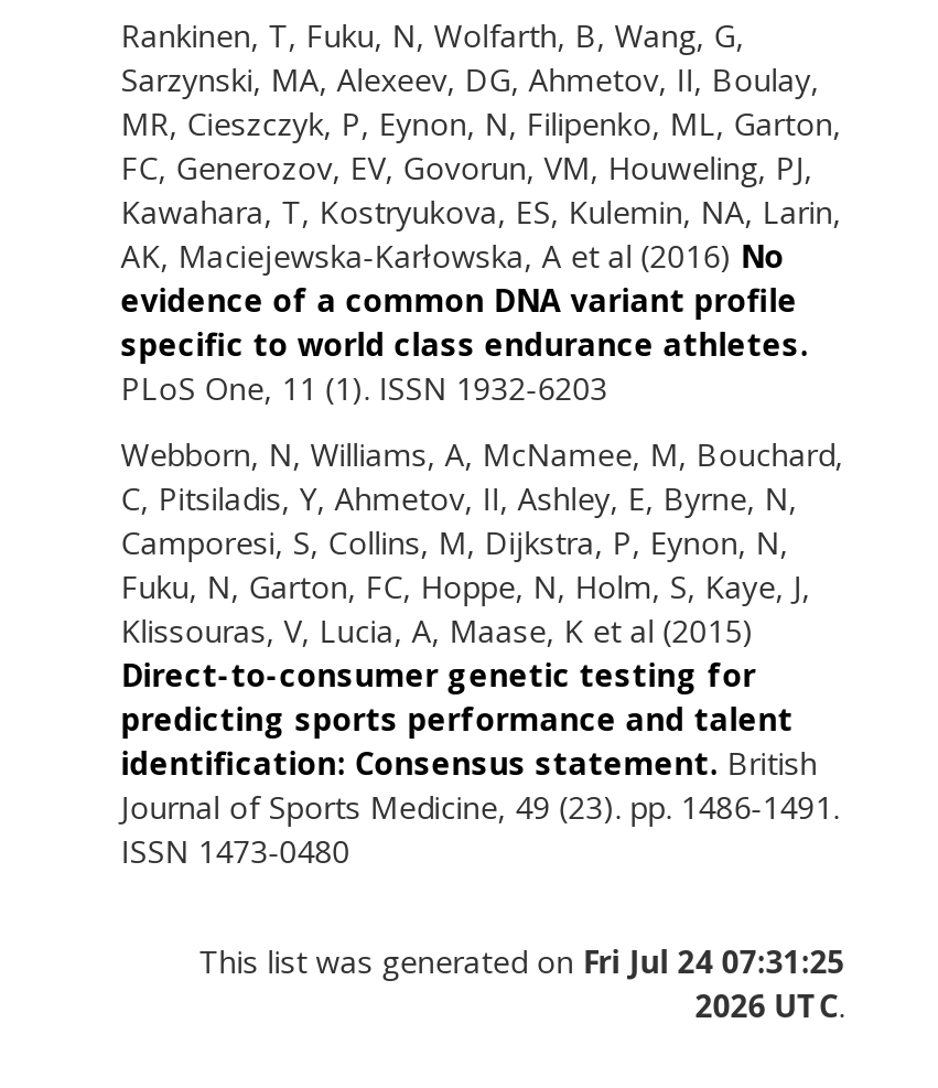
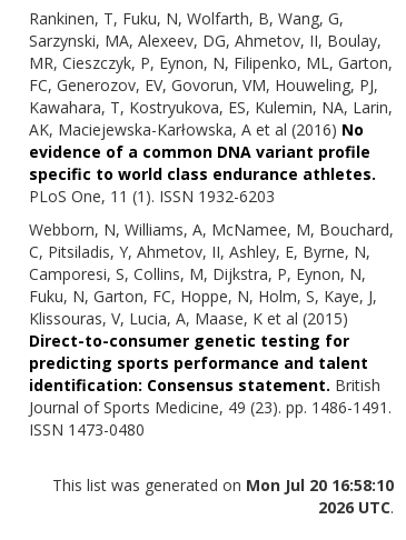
- This list was generated on Fri Jul 24 07:31:25
+ This list was generated on Mon Jul 20 16:58:10
